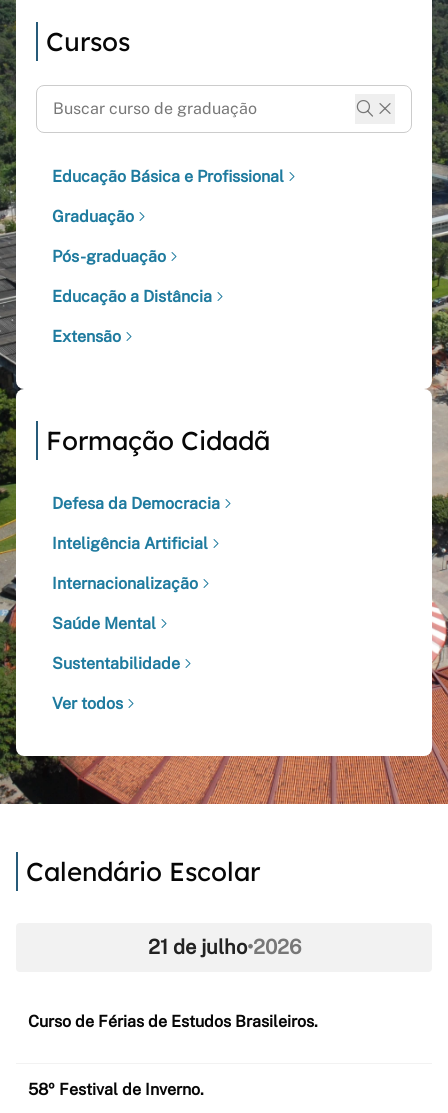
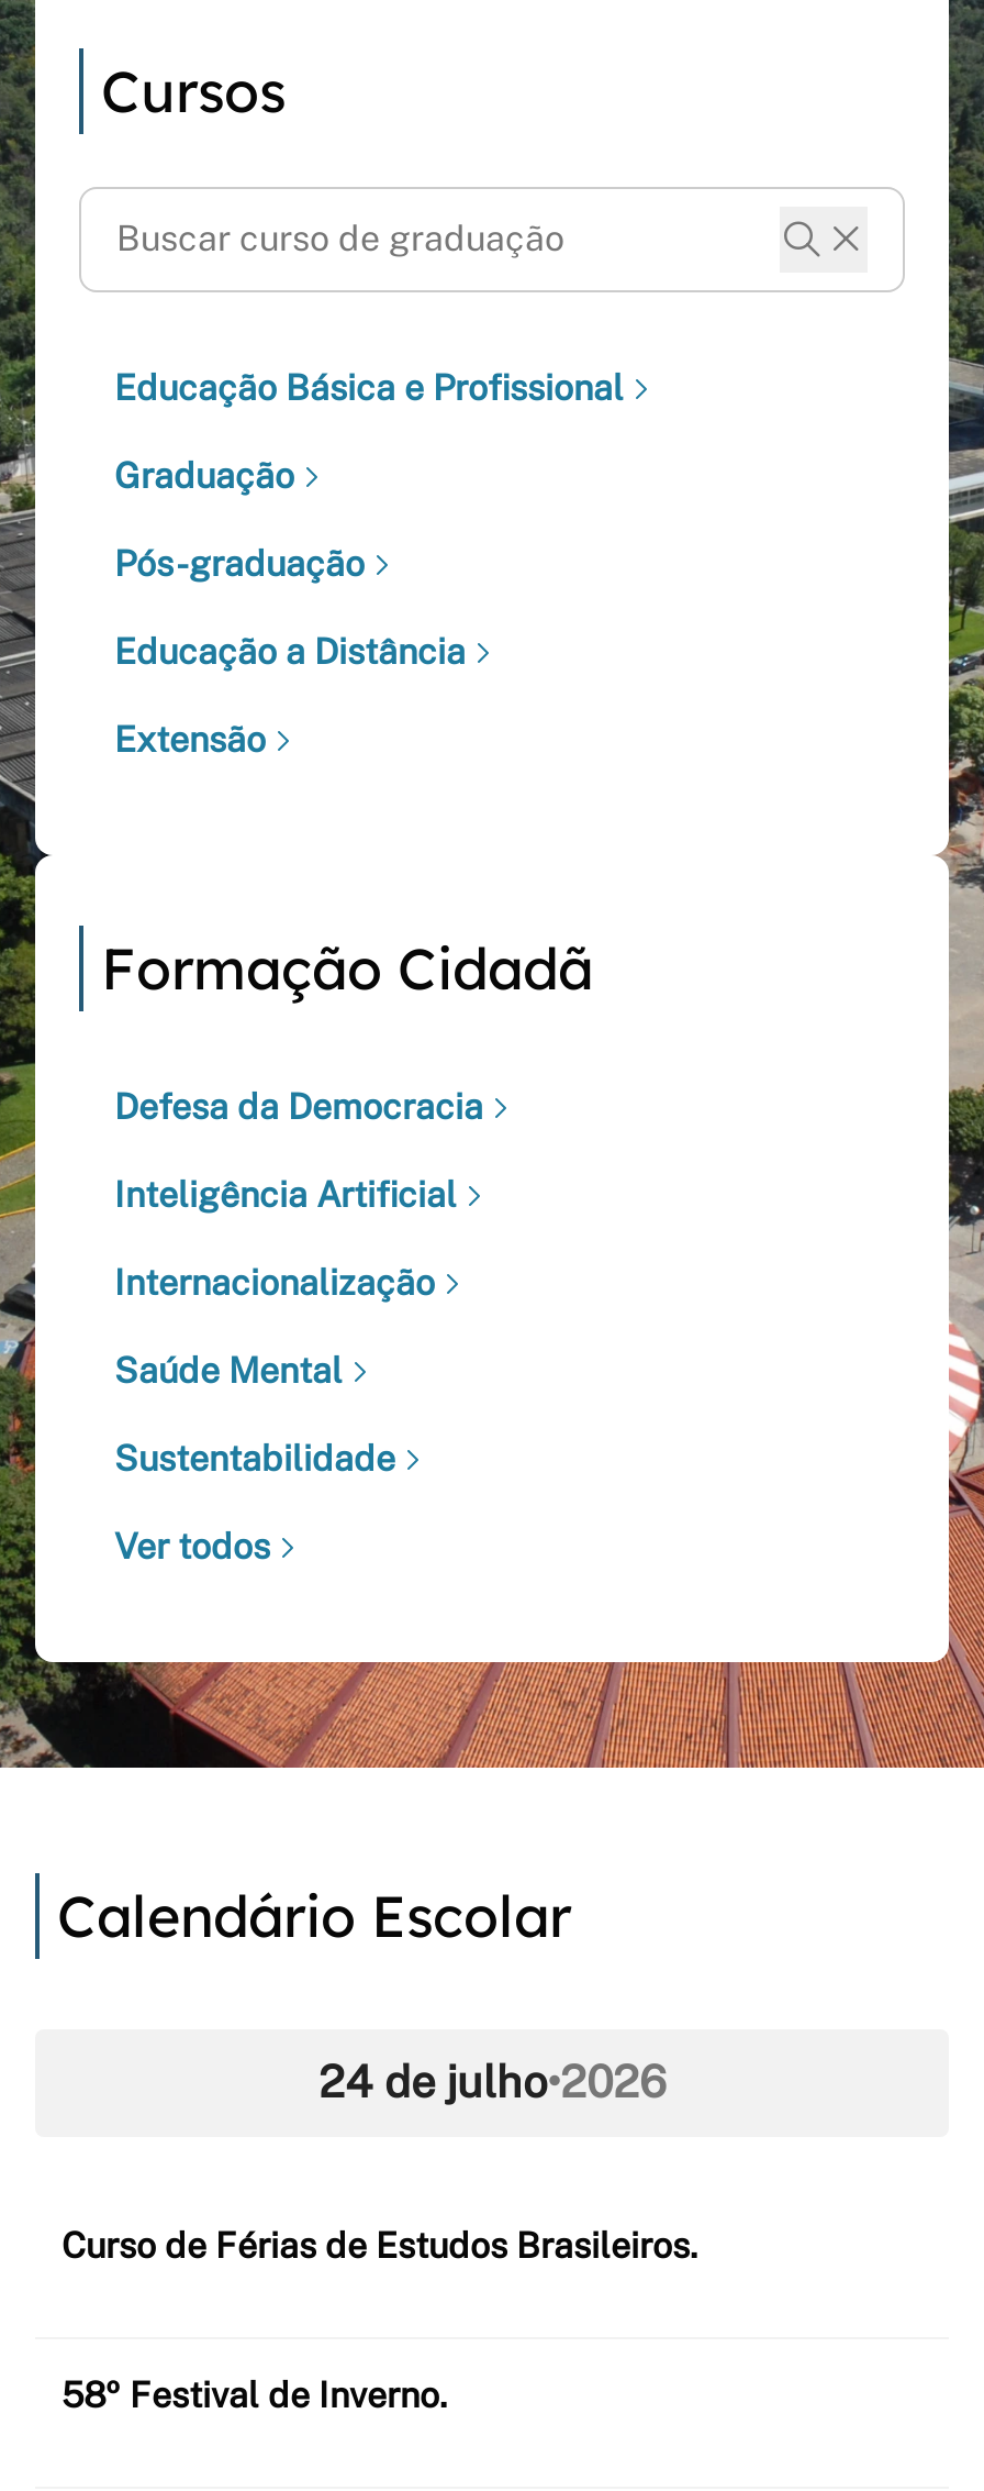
- 21 de julho•2026
+ 24 de julho•2026
